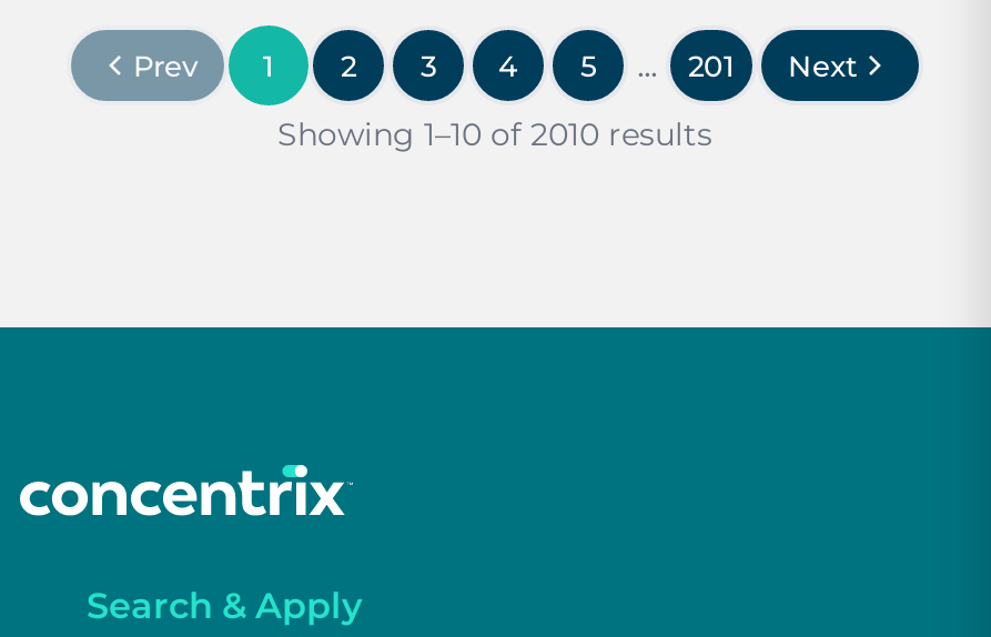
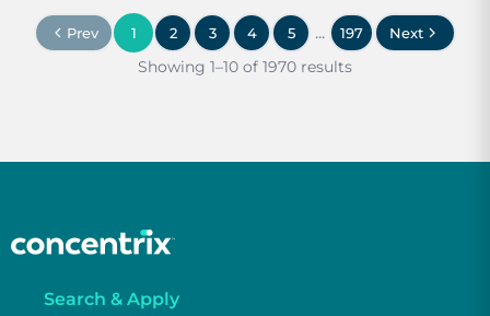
- 201
+ 197

- Showing 1–10 of 2010 results
+ Showing 1–10 of 1970 results
